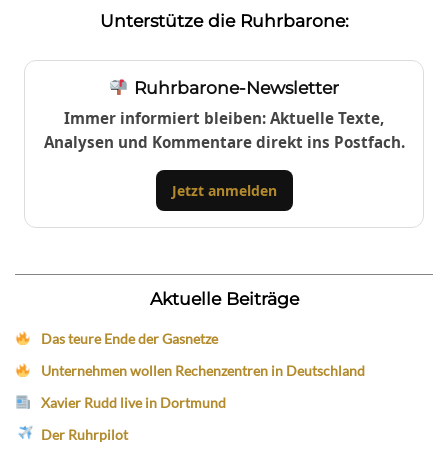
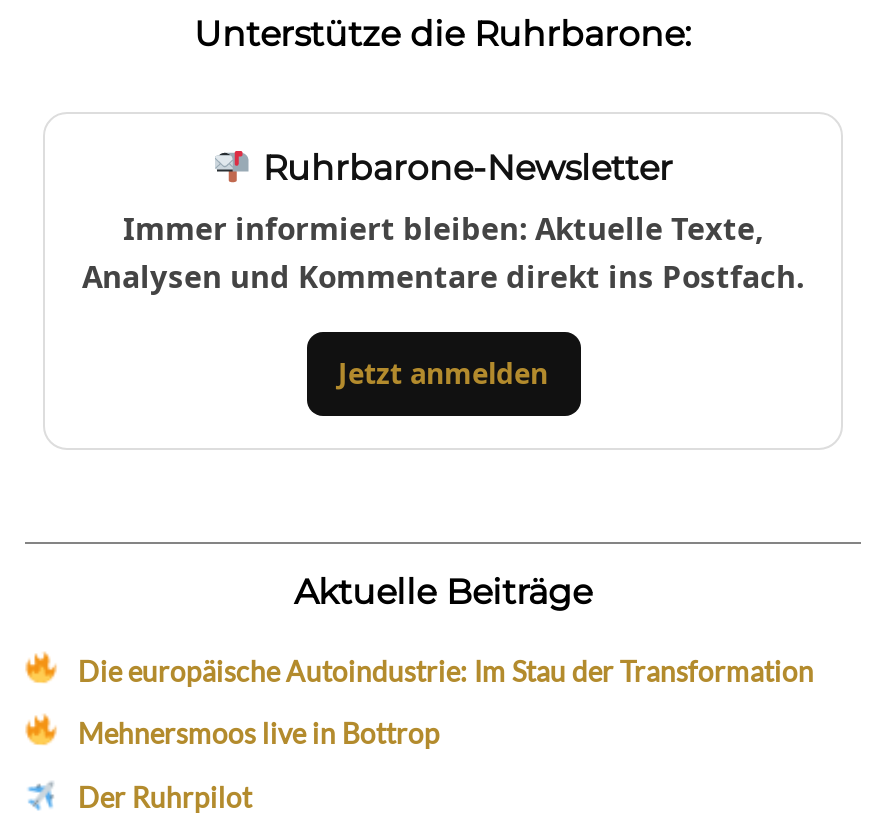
- Das teure Ende der Gasnetze
- Unternehmen wollen Rechenzentren in Deutschland
- Xavier Rudd live in Dortmund
+ Die europäische Autoindustrie: Im Stau der Transformation
+ Mehnersmoos live in Bottrop
